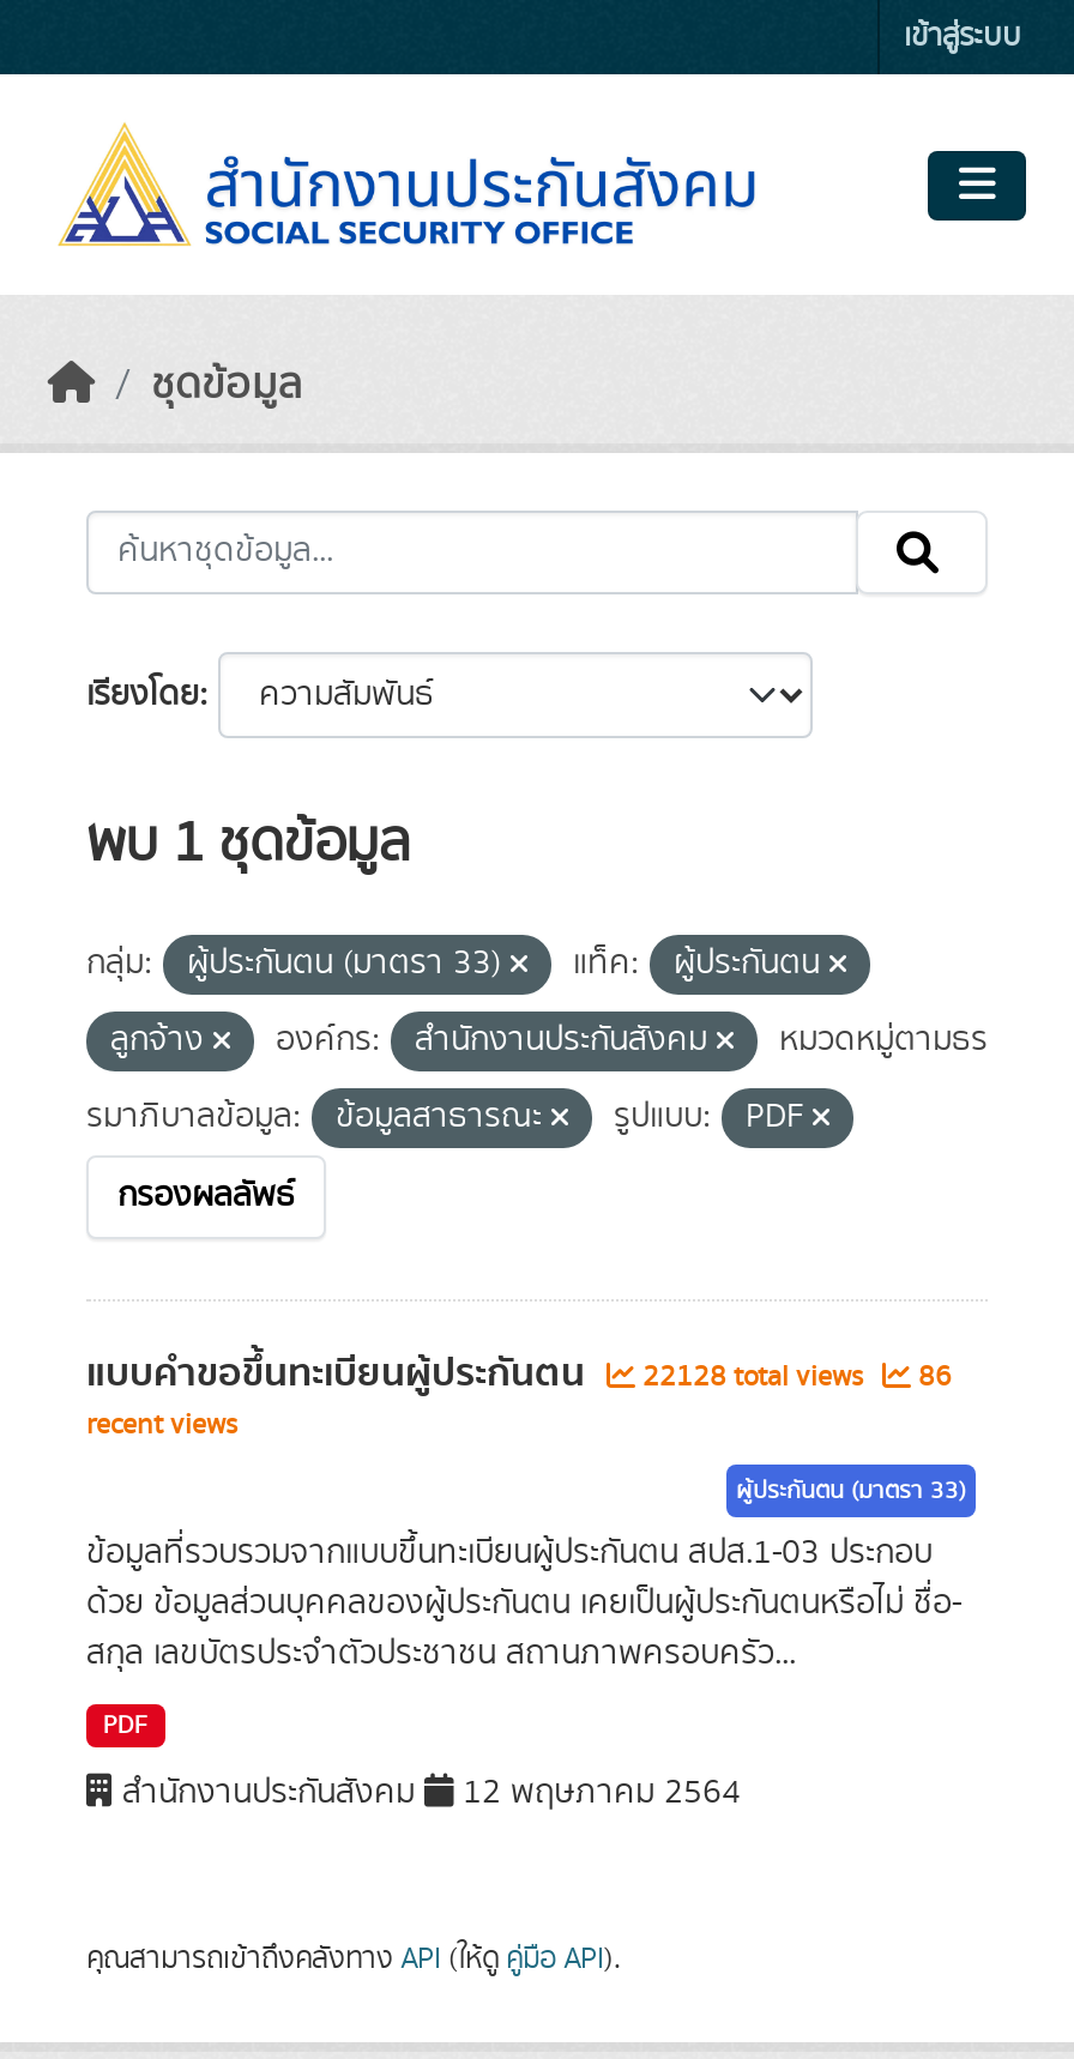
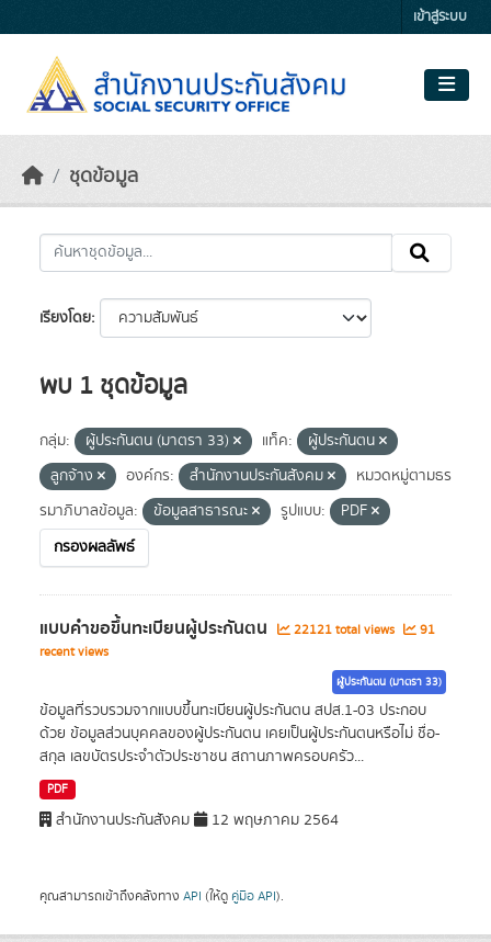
- 22128 total views
+ 22121 total views

- 86
+ 91
